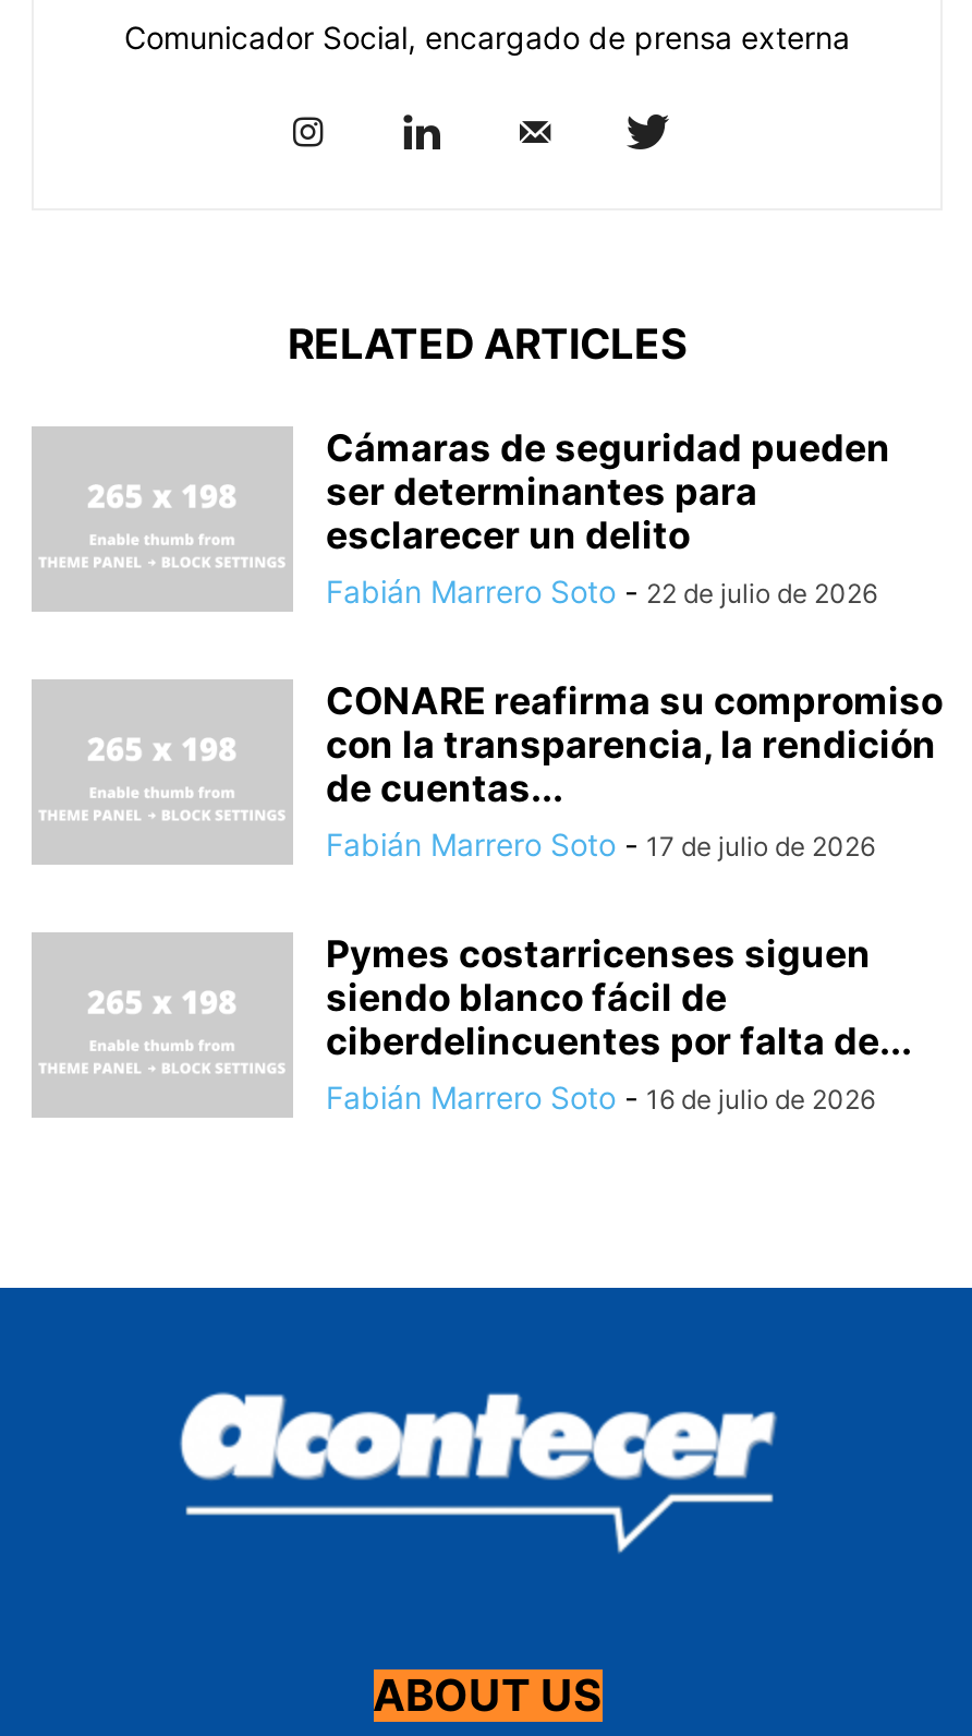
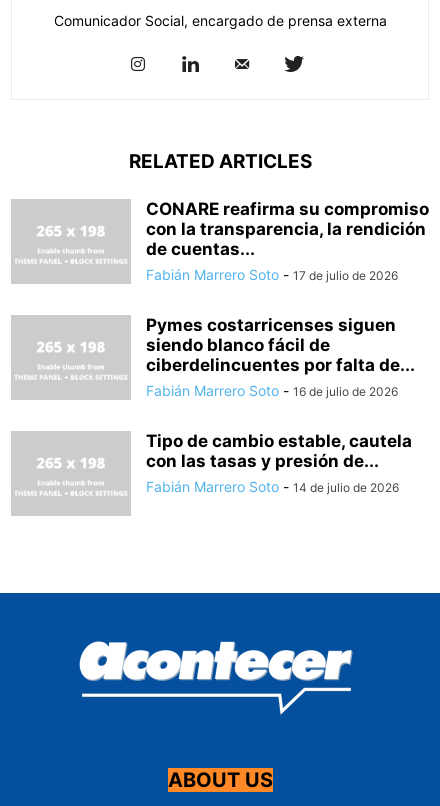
- Cámaras de seguridad pueden
- ser determinantes para
- esclarecer un delito
- Fabián Marrero Soto - 22 de julio de 2026

moved up: CONARE reafirma su compromiso | con la transparencia, la rendición | de cuentas... | Fabián Marrero Soto - 17 de julio de 2026 | Pymes costarricenses siguen | siendo blanco fácil de | ciberdelincuentes por falta de... | Fabián Marrero Soto - 16 de julio de 2026

+ Tipo de cambio estable, cautela
+ con las tasas y presión de...
+ Fabián Marrero Soto - 14 de julio de 2026
